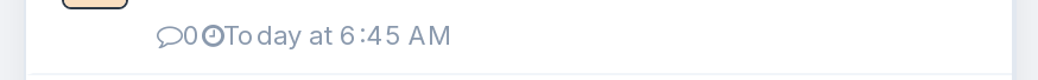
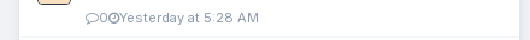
- Today at 6:45 AM
+ Yesterday at 5:28 AM
